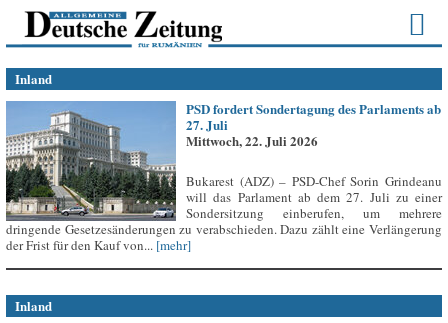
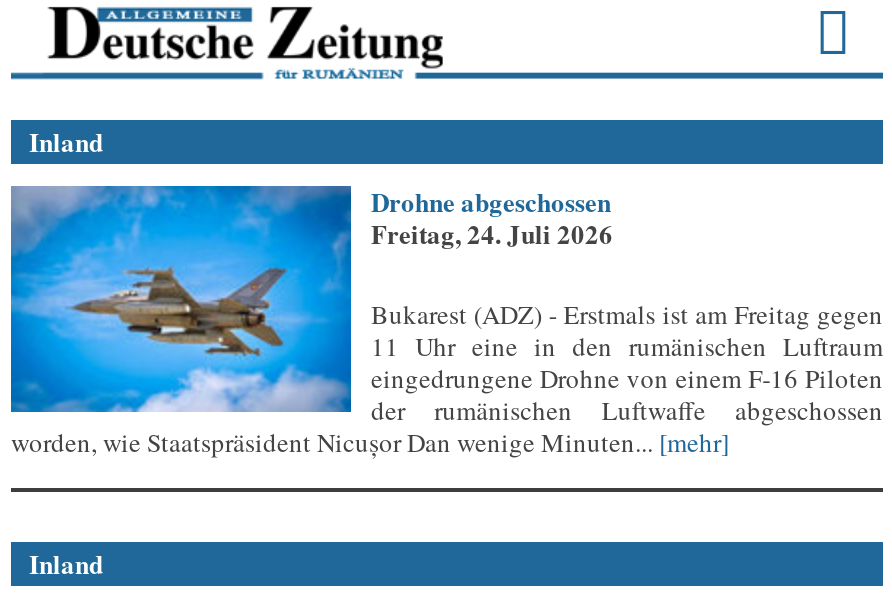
- [image]
- Bukarest (ADZ) – PSD-Chef Sorin Grindeanu
- will das Parlament ab dem 27. Juli zu einer
- Sondersitzung einberufen, um mehrere
- dringende Gesetzesänderungen zu verabschieden. Dazu zählt eine Verlängerung
- der Frist für den Kauf von... [mehr]
+ [image]
+ Bukarest (ADZ) - Erstmals ist am Freitag gegen
+ 11 Uhr eine in den rumänischen Luftraum
+ eingedrungene Drohne von einem F-16 Piloten
+ der rumänischen Luftwaffe abgeschossen
+ worden, wie Staatspräsident Nicușor Dan wenige Minuten... [mehr]

- PSD fordert Sondertagung des Parlaments ab
- 27. Juli
- Mittwoch, 22. Juli 2026
+ Drohne abgeschossen
+ Freitag, 24. Juli 2026
